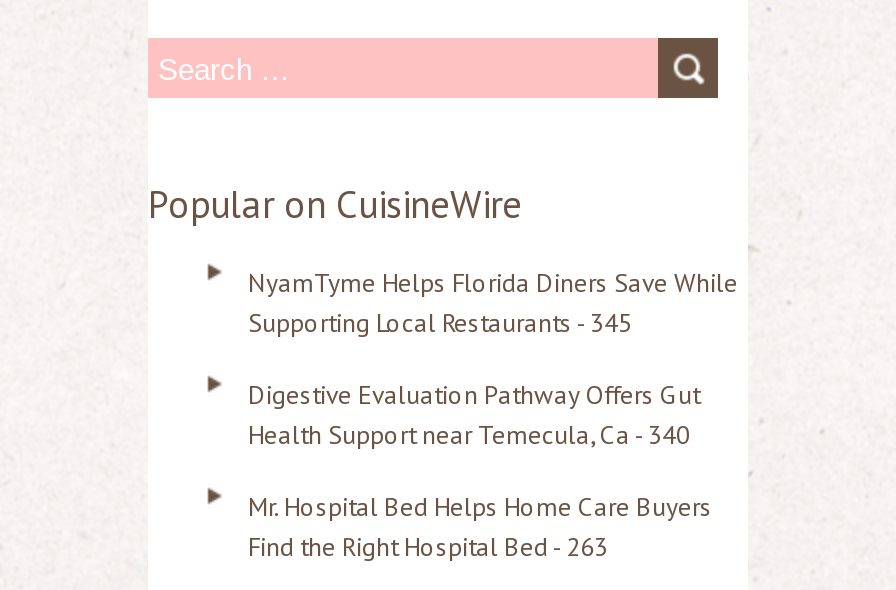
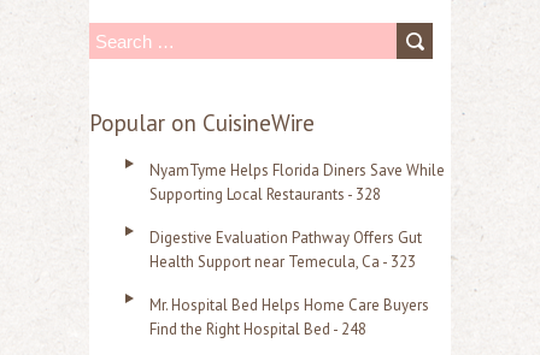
- Supporting Local Restaurants - 345
+ Supporting Local Restaurants - 328

- Health Support near Temecula, Ca - 340
+ Health Support near Temecula, Ca - 323

- Find the Right Hospital Bed - 263
+ Find the Right Hospital Bed - 248
